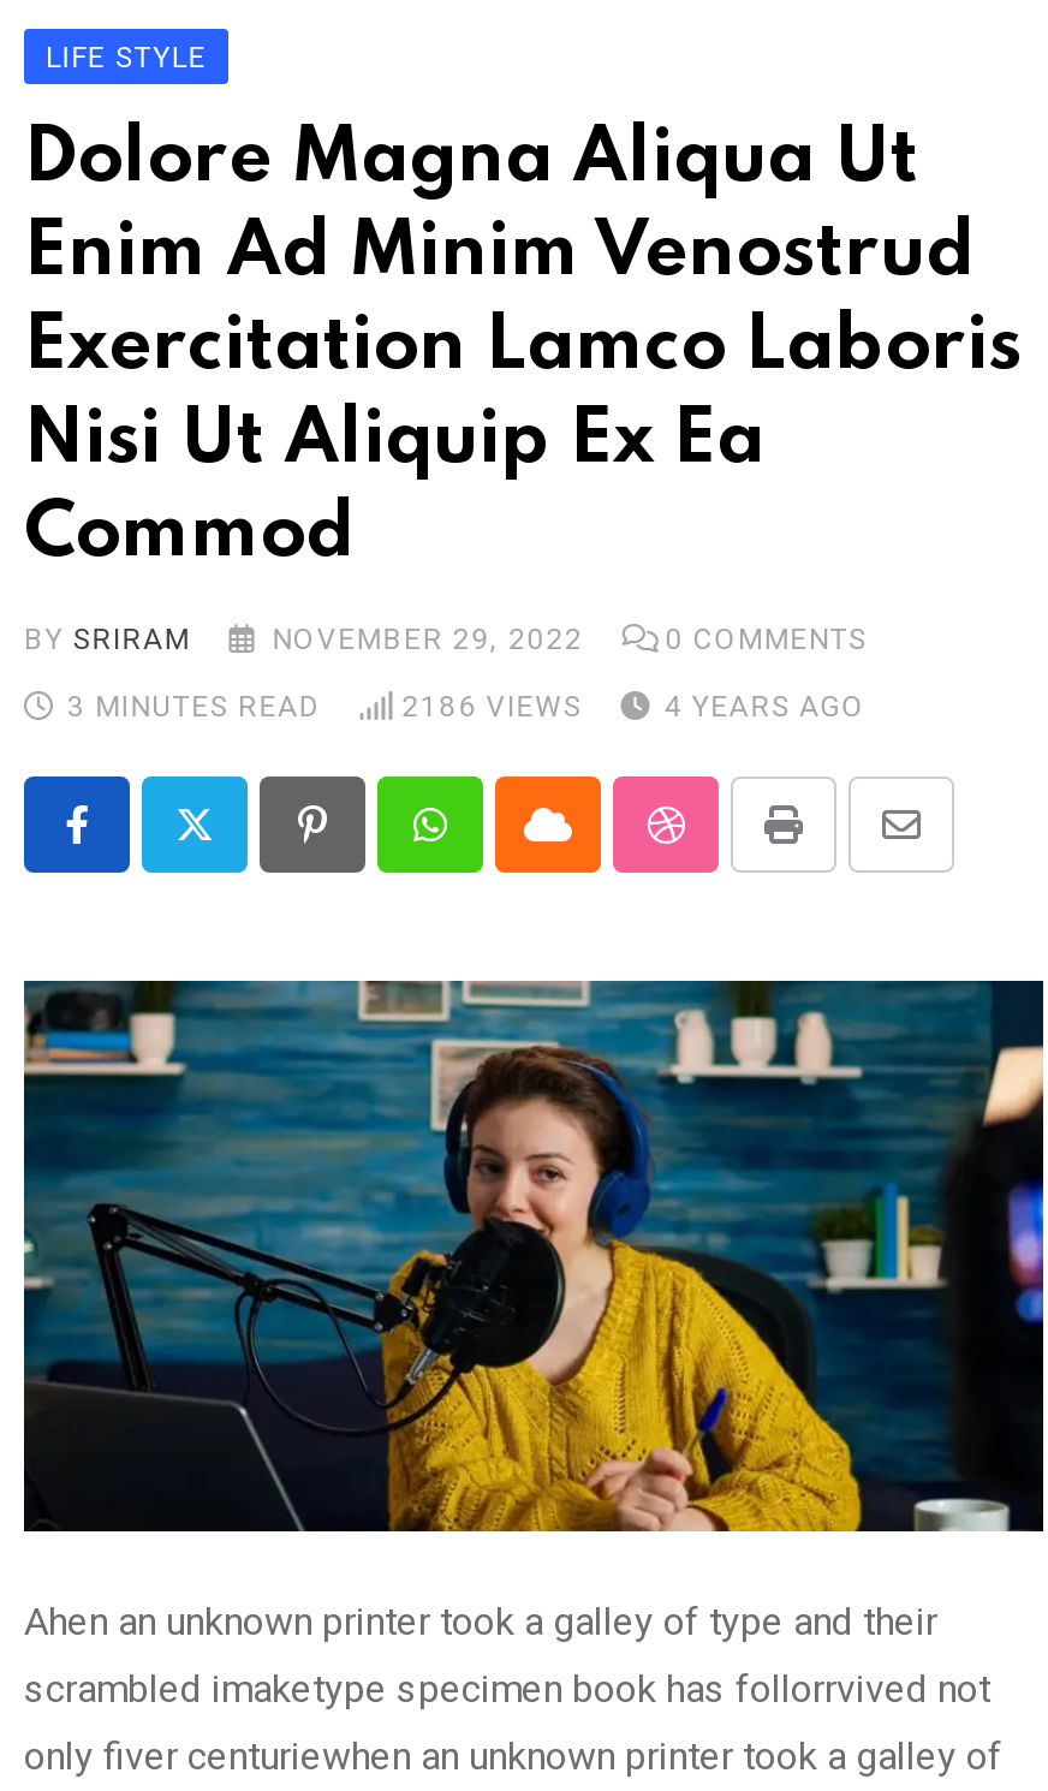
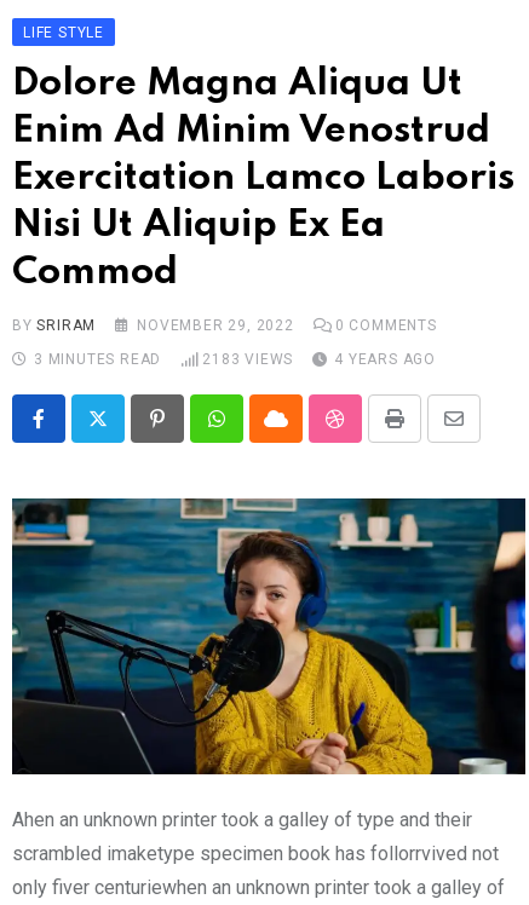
- 2186 VIEWS
+ 2183 VIEWS
